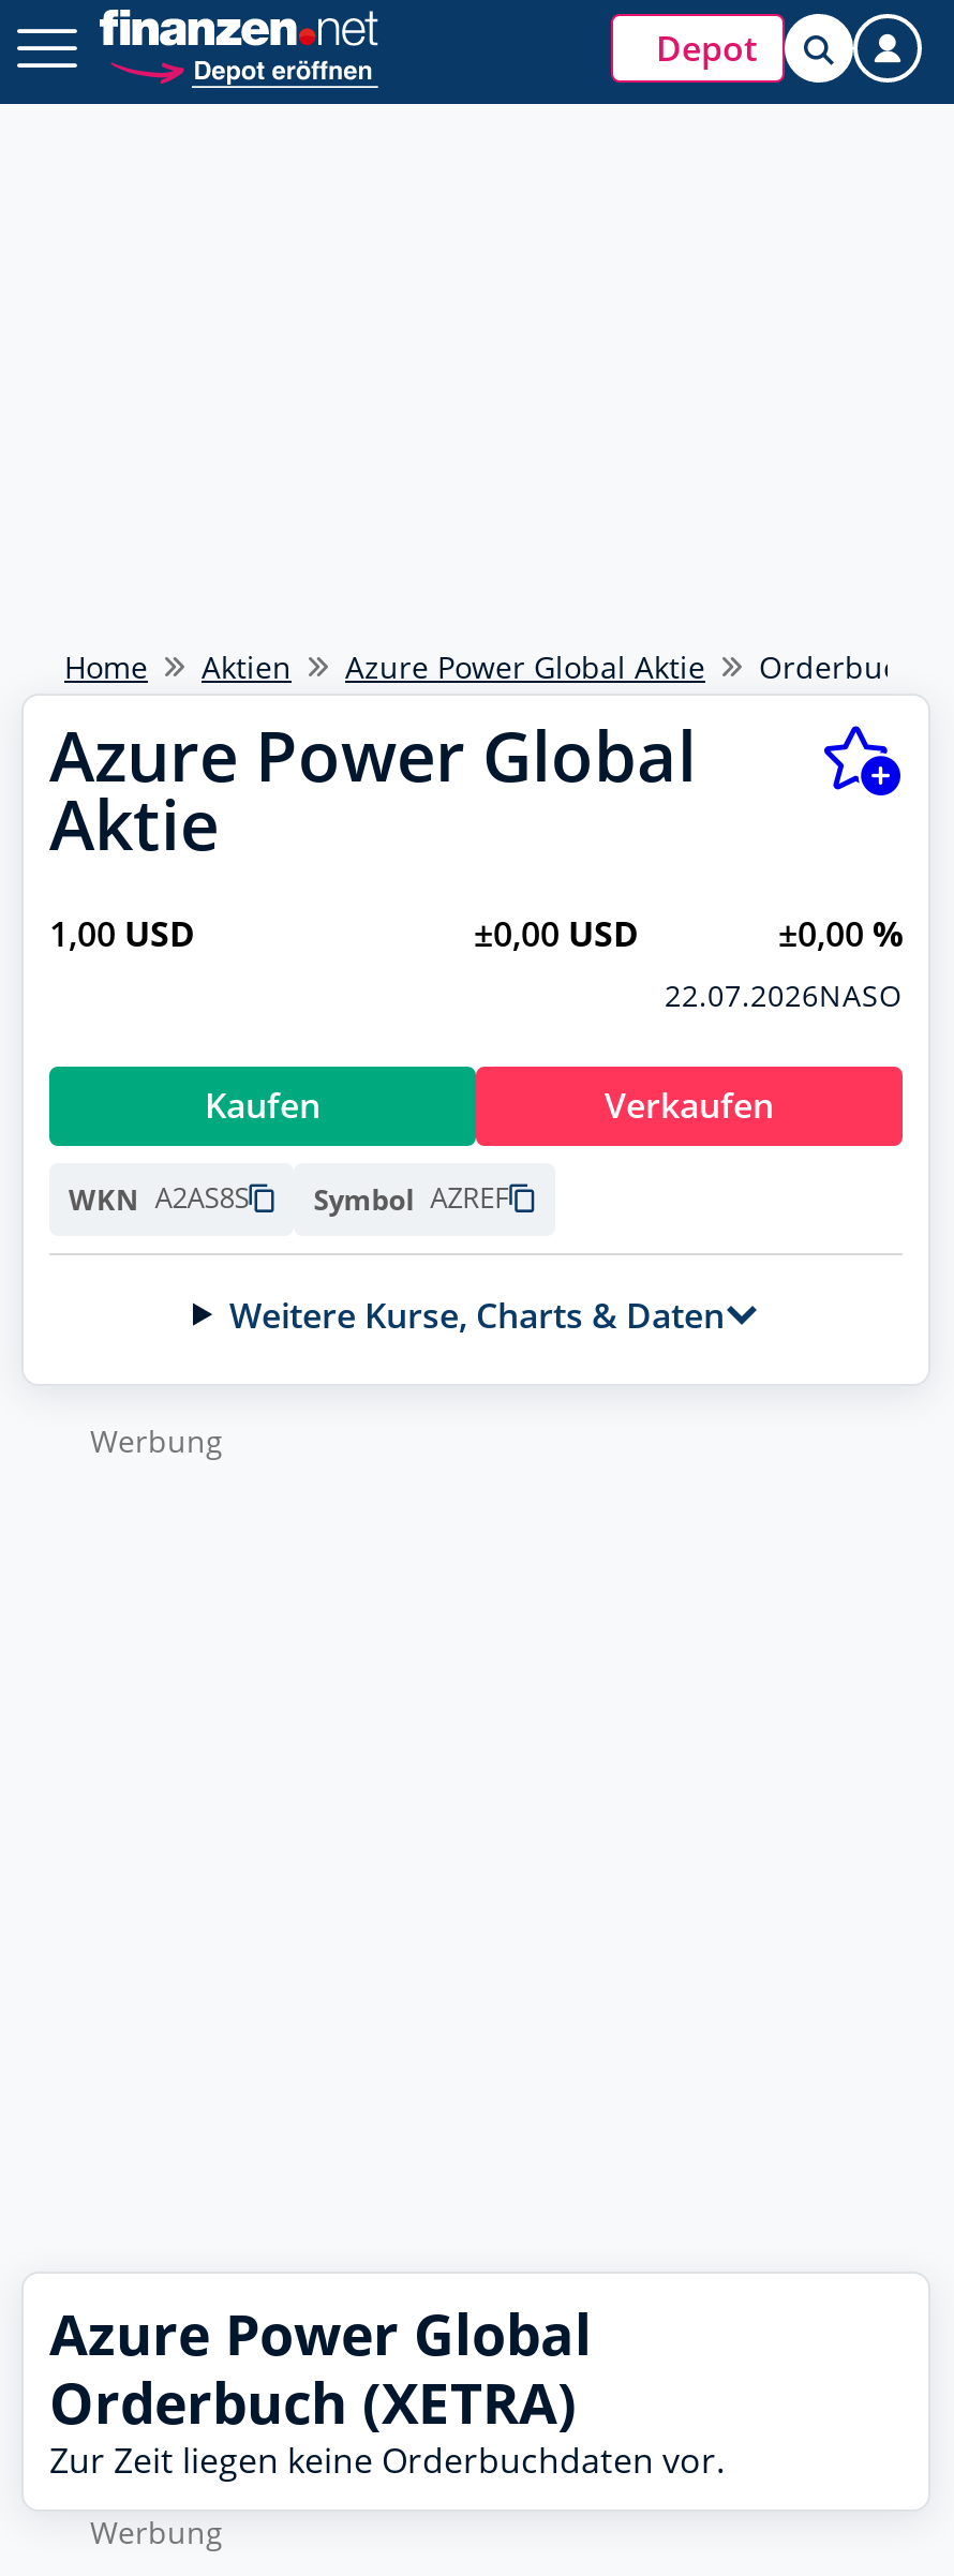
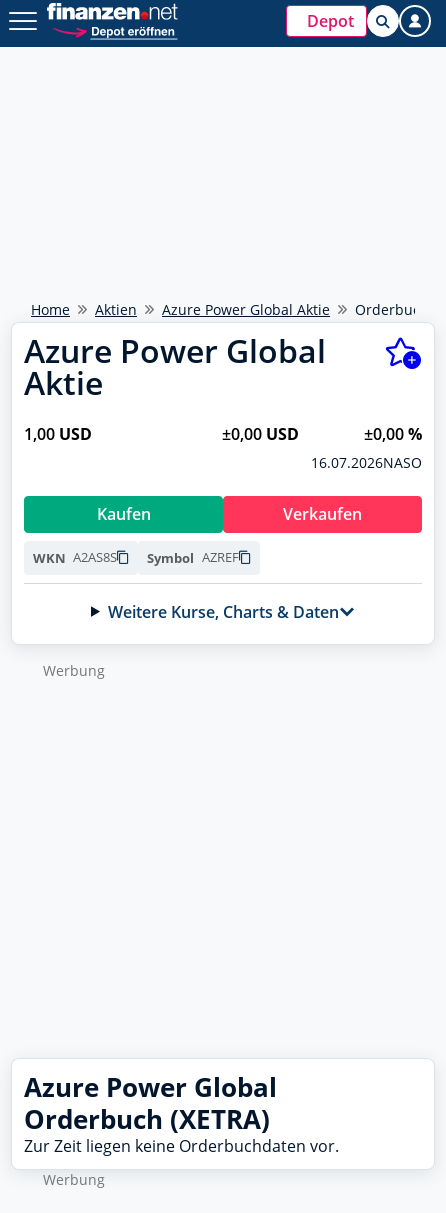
- 22.07.2026NASO
+ 16.07.2026NASO
